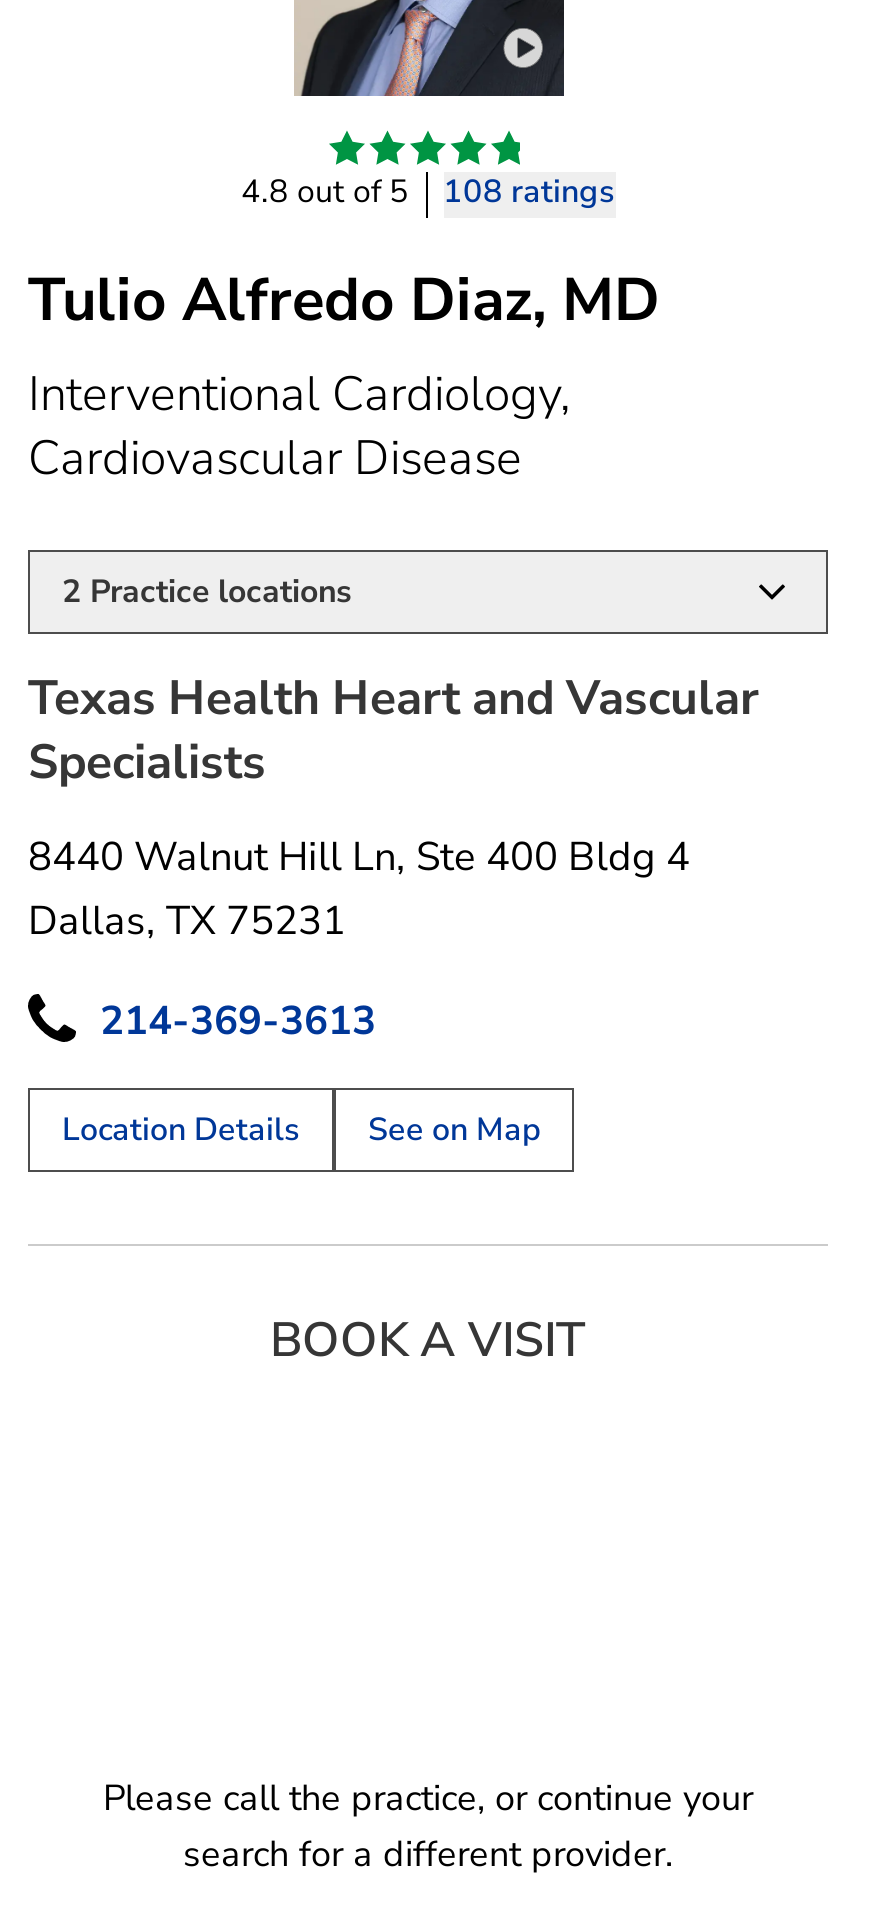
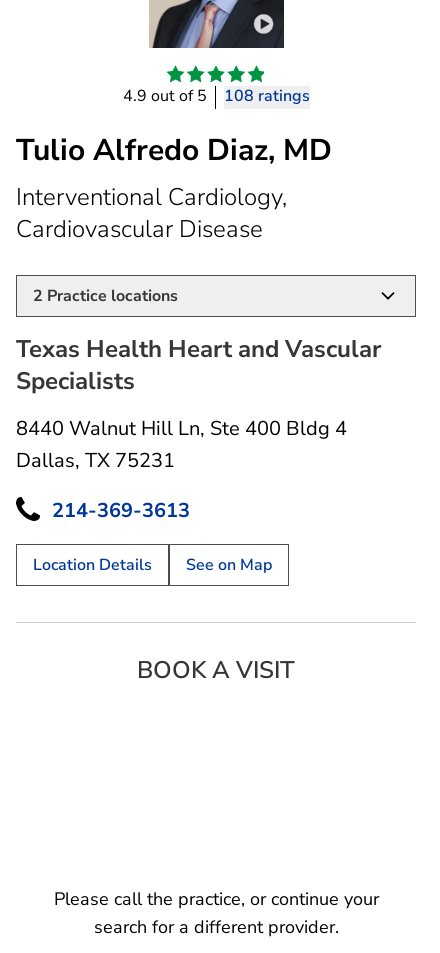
- 4.8 out of 5 108 ratings
+ 4.9 out of 5 108 ratings
